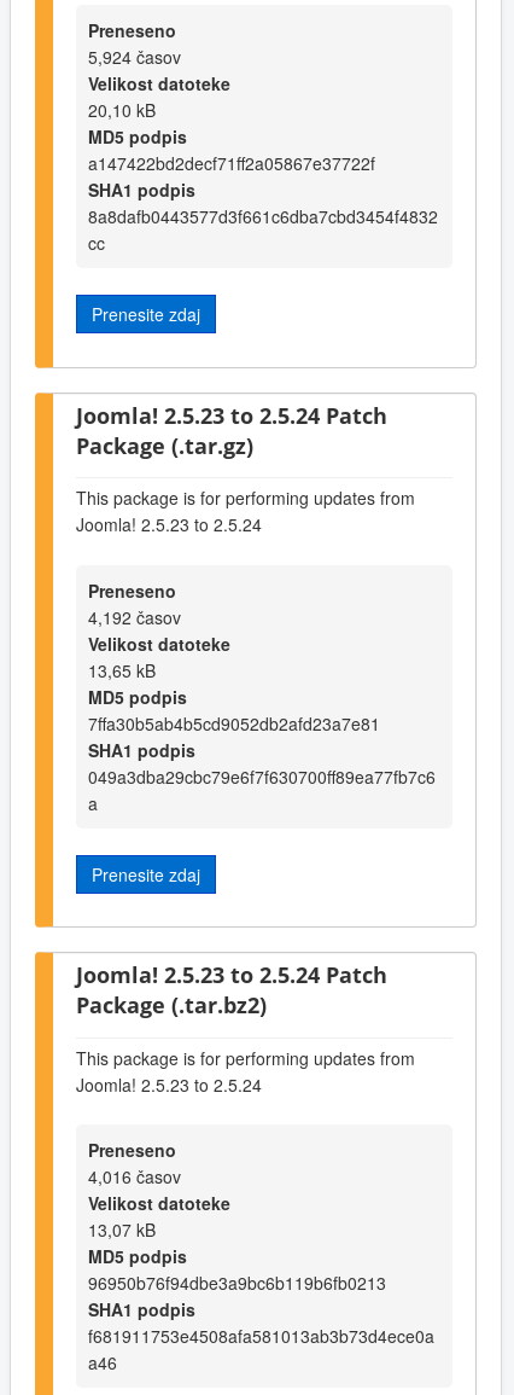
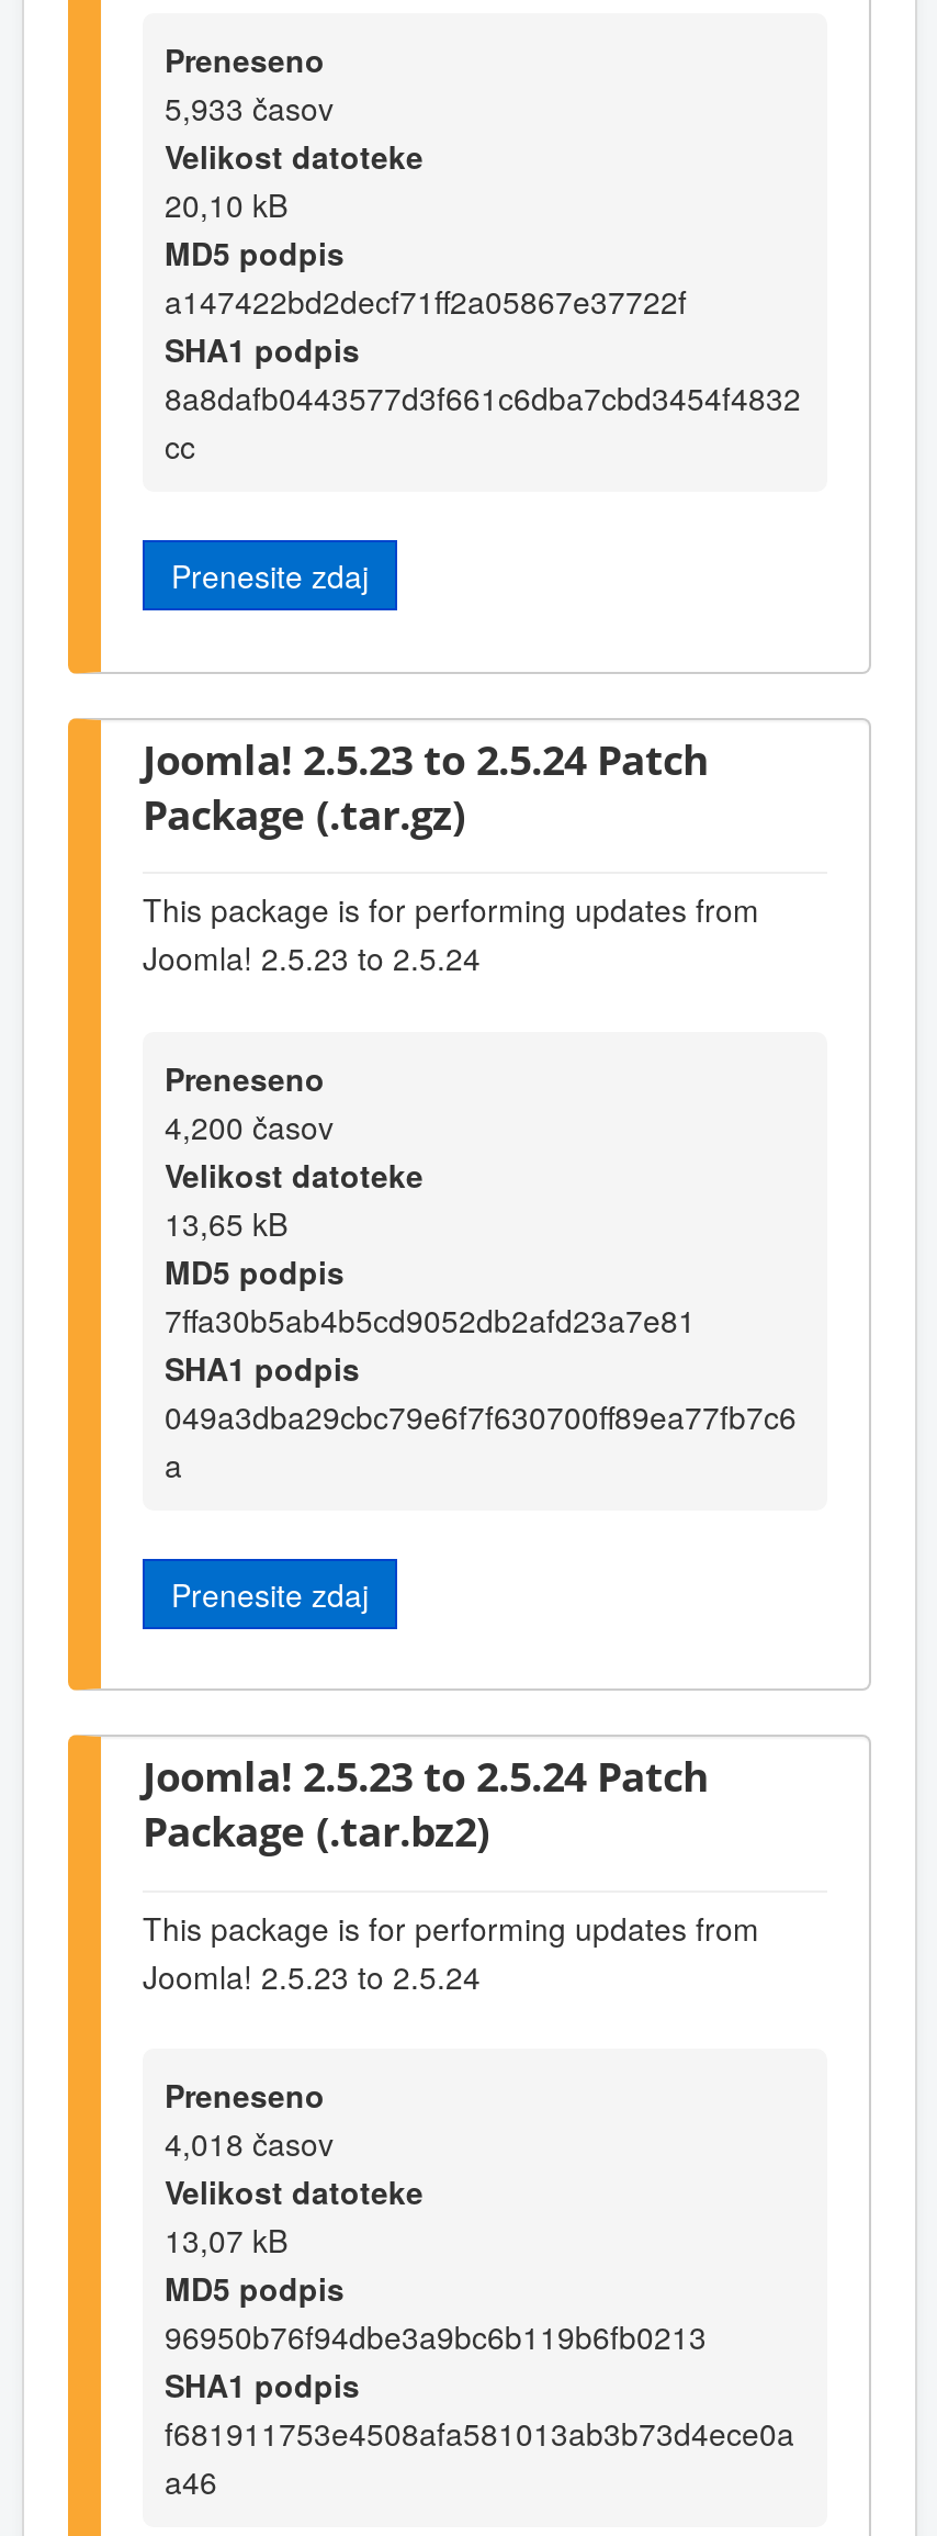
- 5,924 časov
+ 5,933 časov

- 4,192 časov
+ 4,200 časov

- 4,016 časov
+ 4,018 časov
